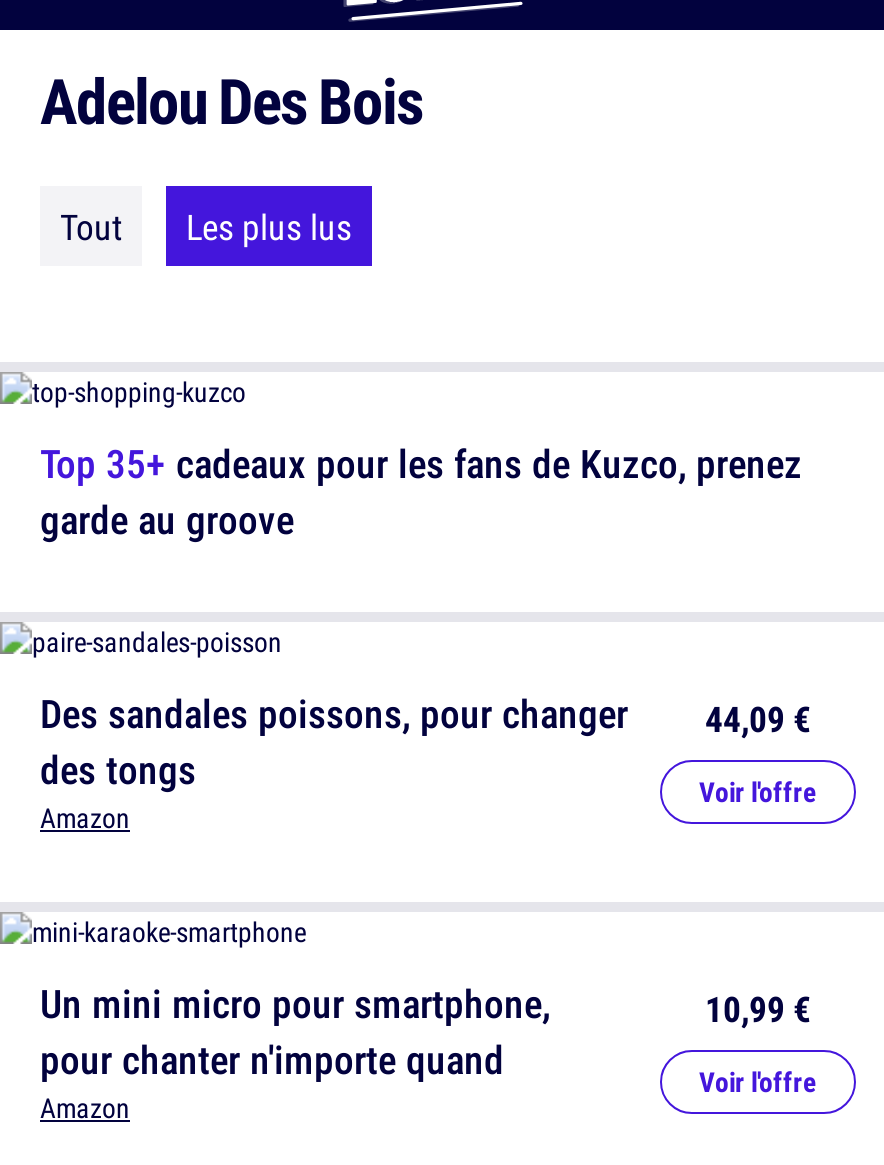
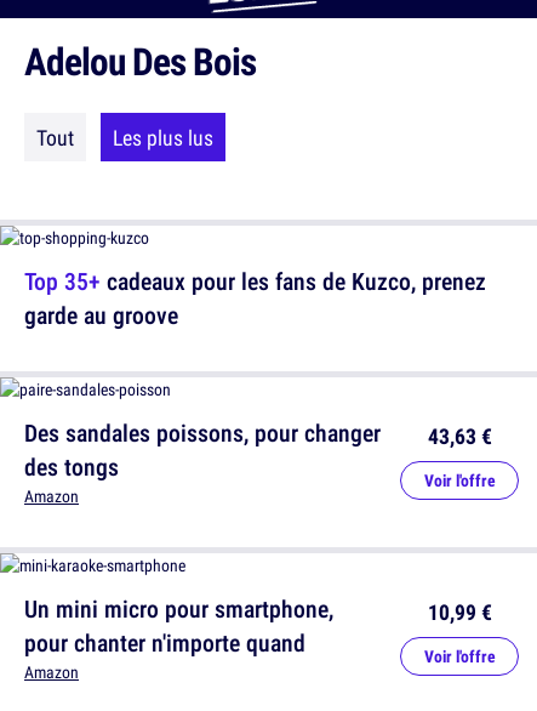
- Des sandales poissons, pour changer 44,09 €
+ Des sandales poissons, pour changer 43,63 €
